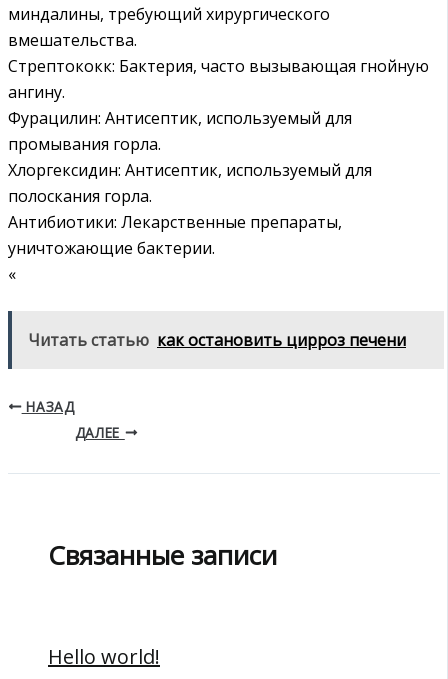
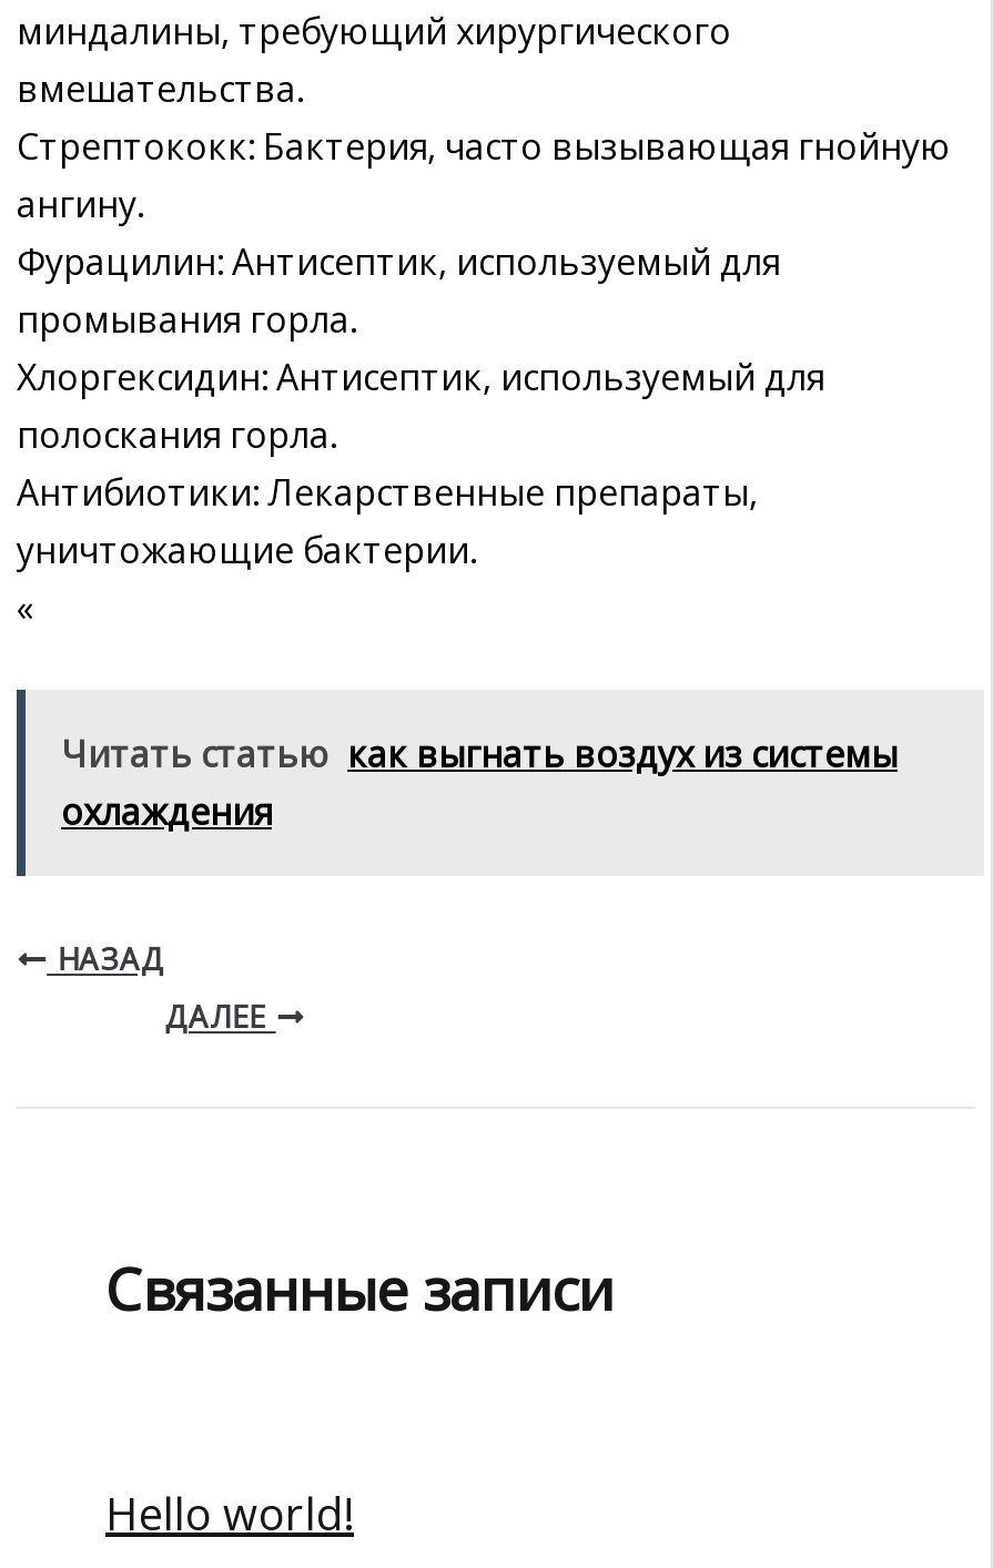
- Читать статью как остановить цирроз печени
+ Читать статью как выгнать воздух из системы
+ охлаждения
